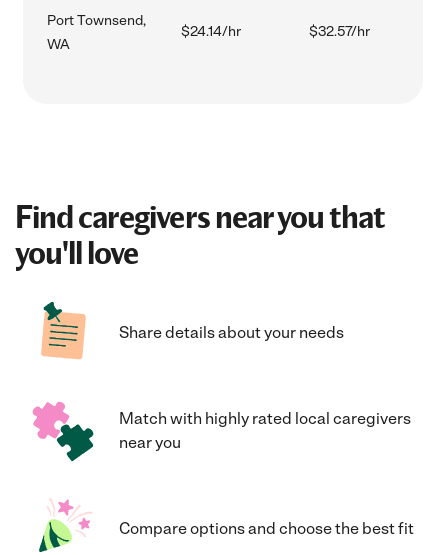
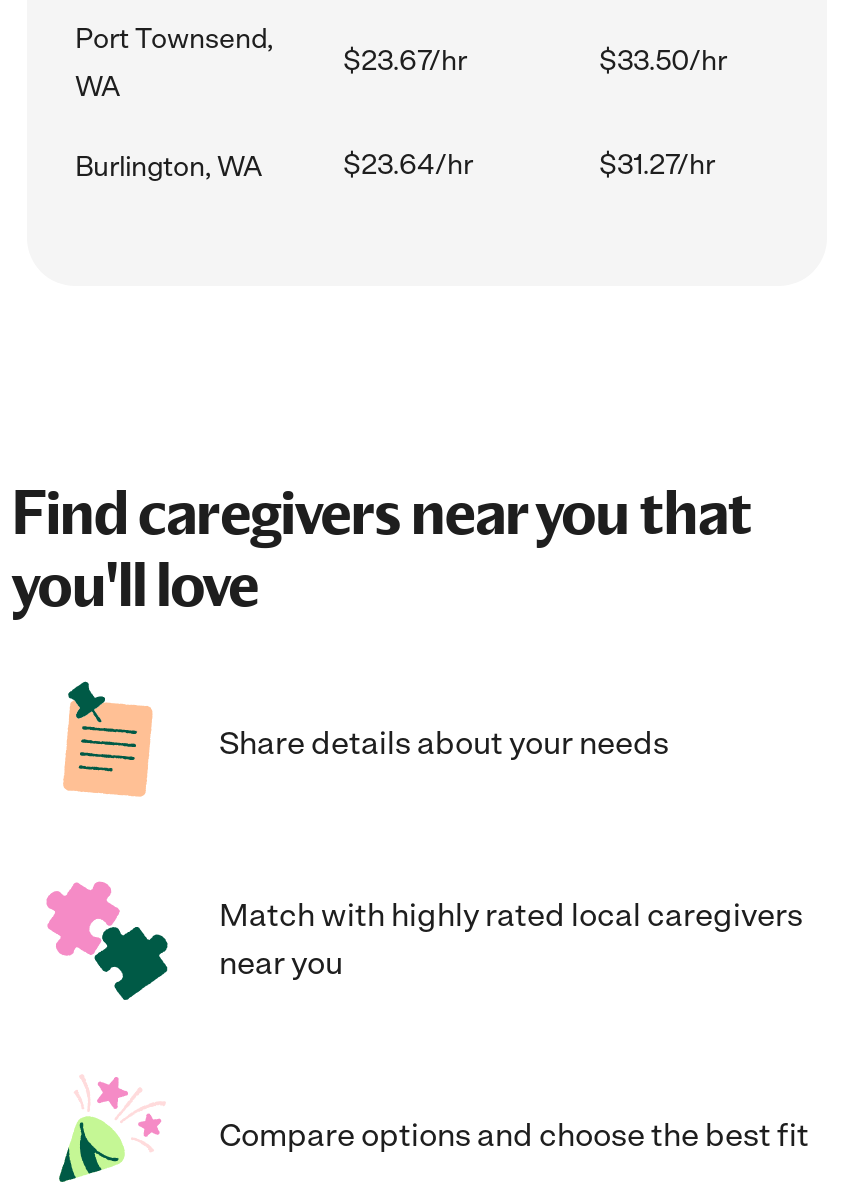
- $24.14/hr
- $32.57/hr
+ $23.67/hr
+ $33.50/hr
+ Burlington, WA
+ $23.64/hr
+ $31.27/hr
